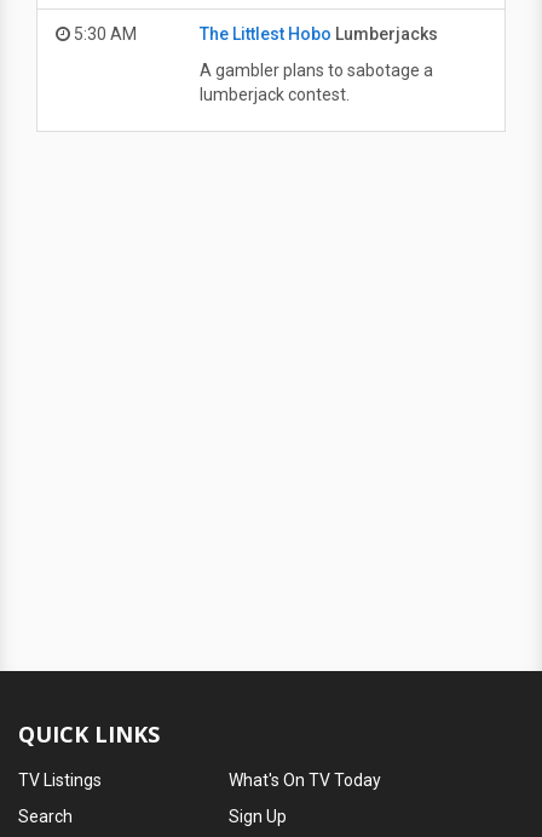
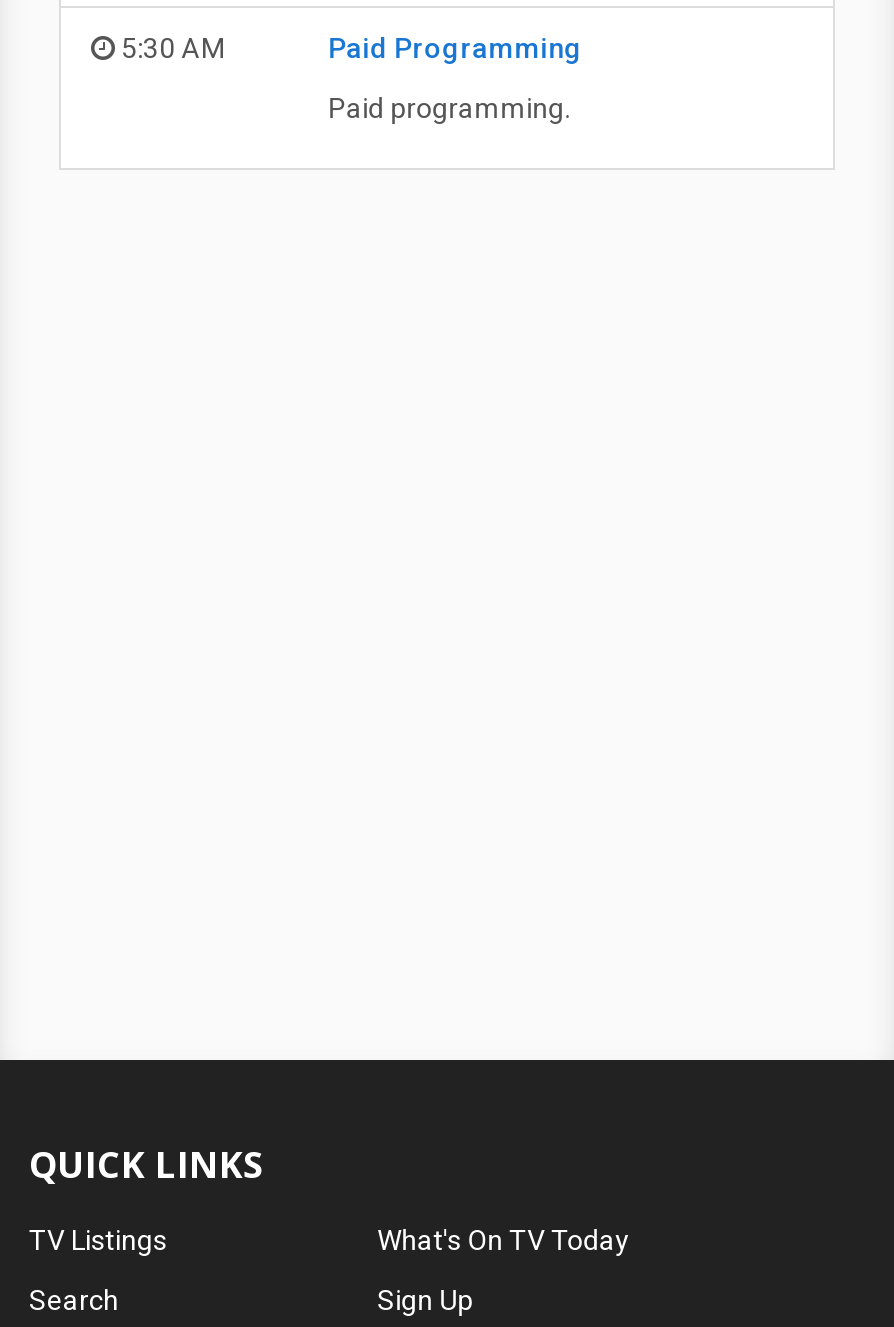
- The Littlest Hobo Lumberjacks
+ Paid Programming

- A gambler plans to sabotage a
- lumberjack contest.
+ Paid programming.
